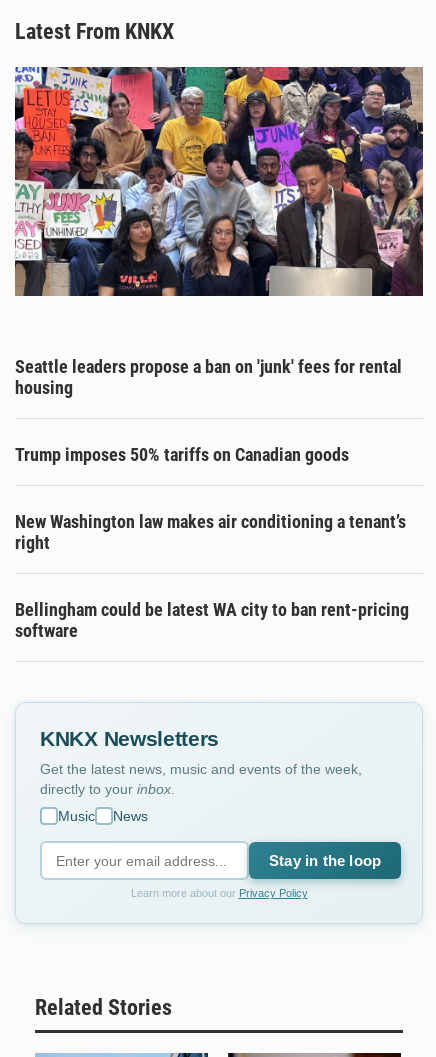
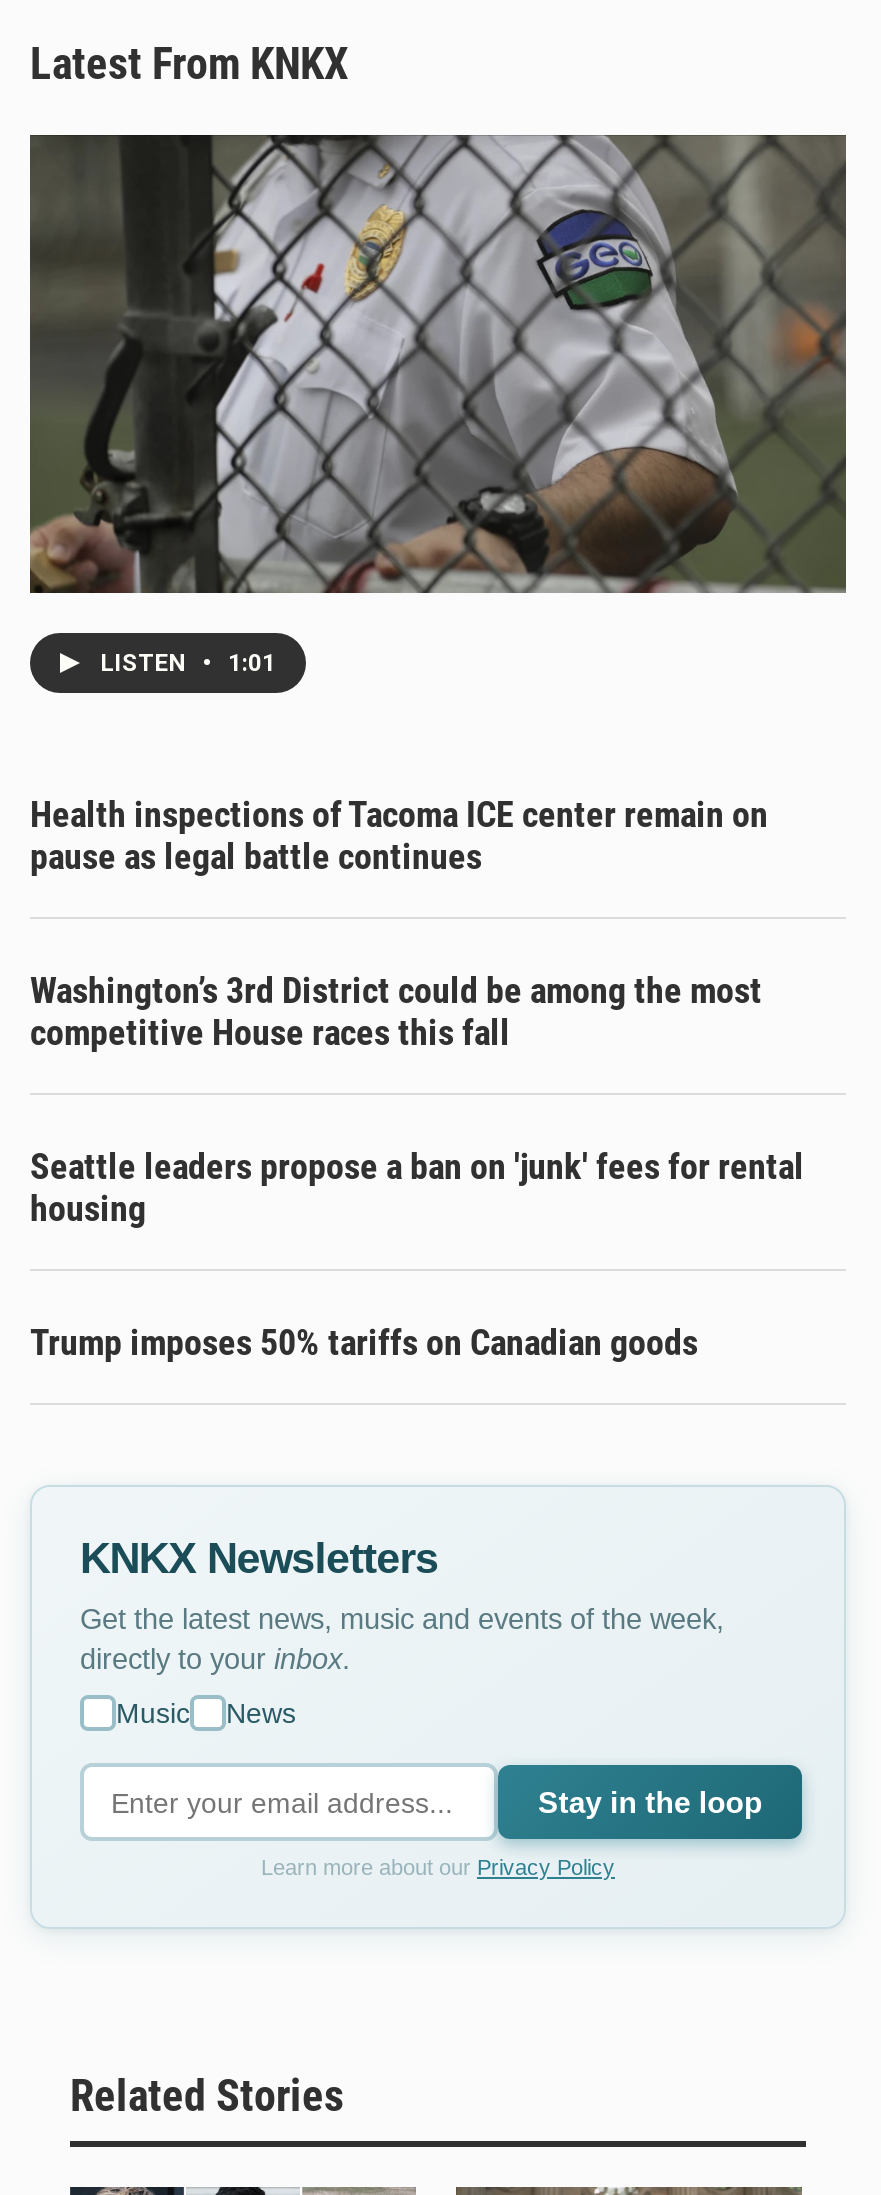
+ Health inspections of Tacoma ICE center remain on
+ pause as legal battle continues
+ Washington’s 3rd District could be among the most
+ competitive House races this fall

+ LISTEN • 1:01

- [image]
+ [image]

moved down: Seattle leaders propose a ban on 'junk' fees for rental | housing | Trump imposes 50% tariffs on Canadian goods

- New Washington law makes air conditioning a tenant’s
- right
- Bellingham could be latest WA city to ban rent-pricing
- software
